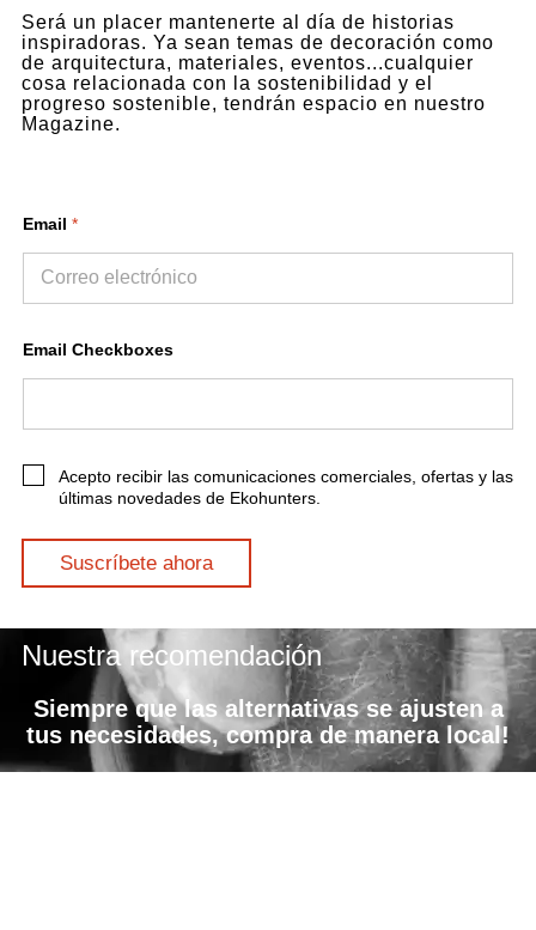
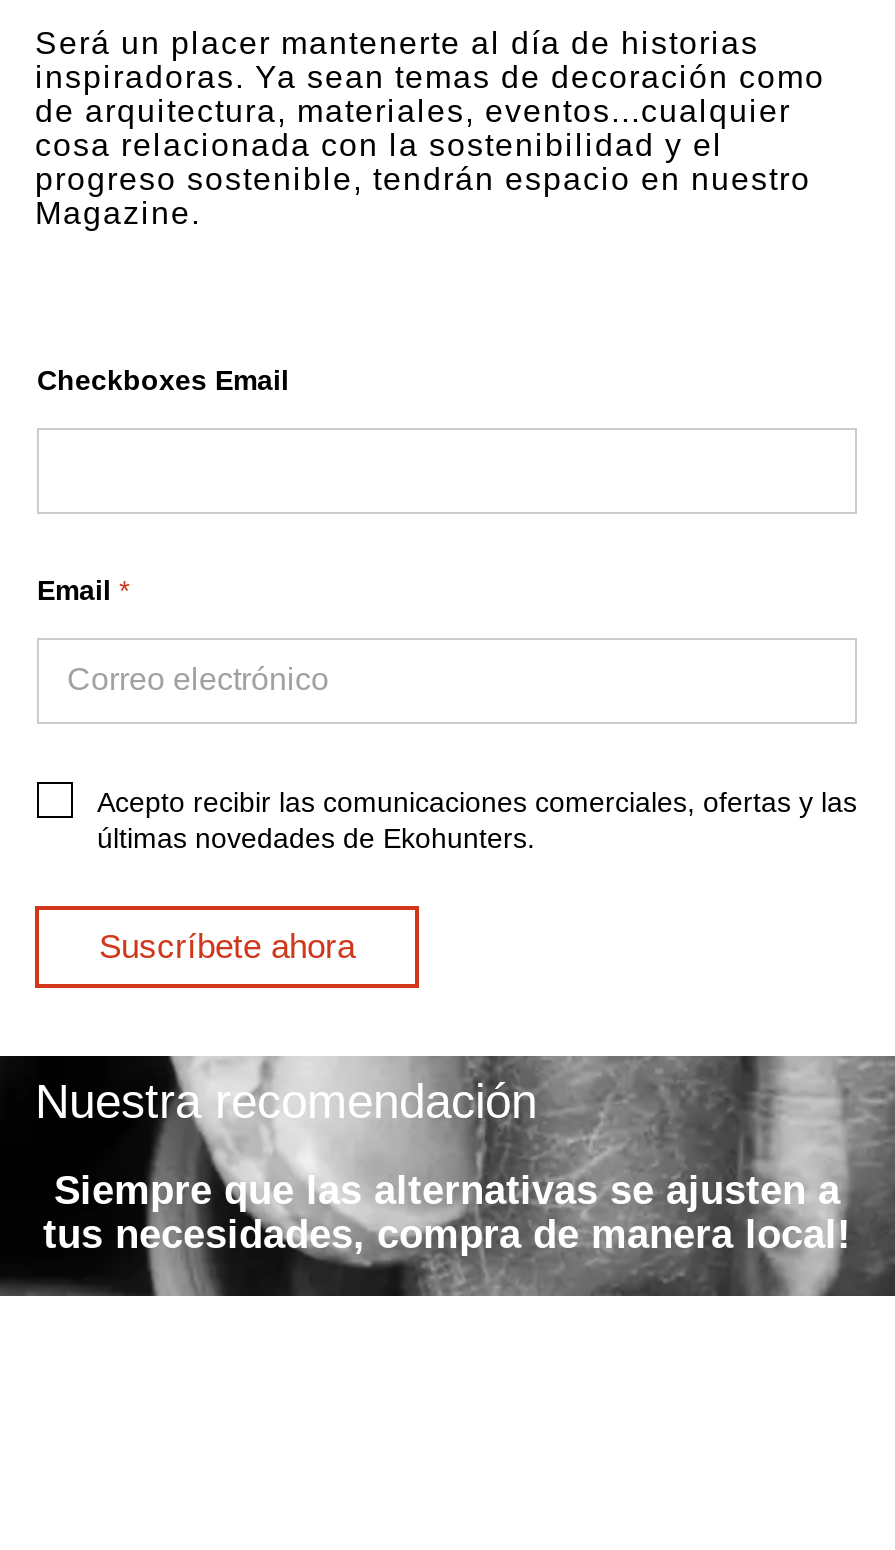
+ Checkboxes Email

moved down: Email *

- Email Checkboxes
